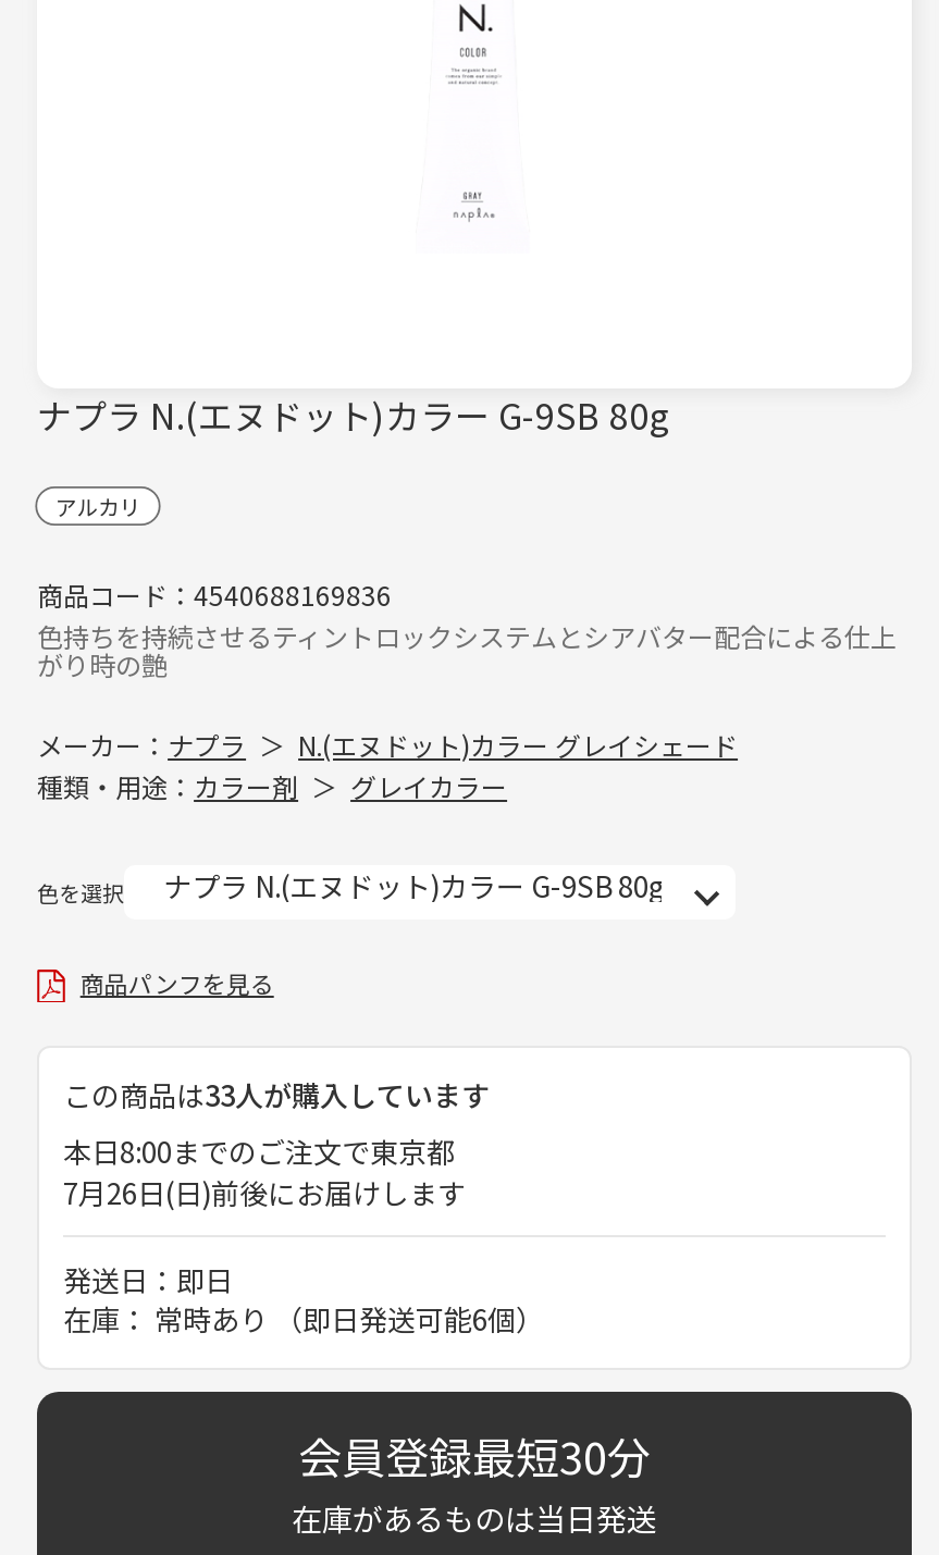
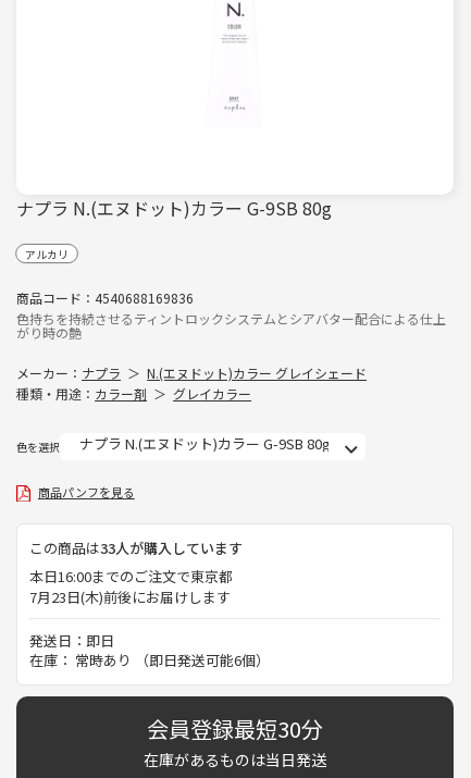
- 本日8:00までのご注文で東京都
+ 本日16:00までのご注文で東京都

- 7月26日(日)前後にお届けします
+ 7月23日(木)前後にお届けします
